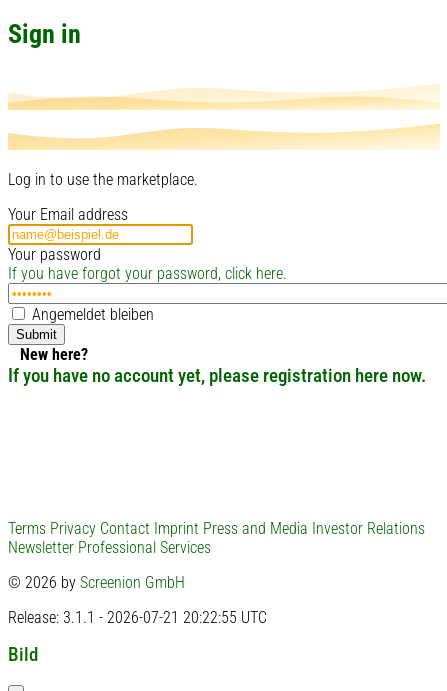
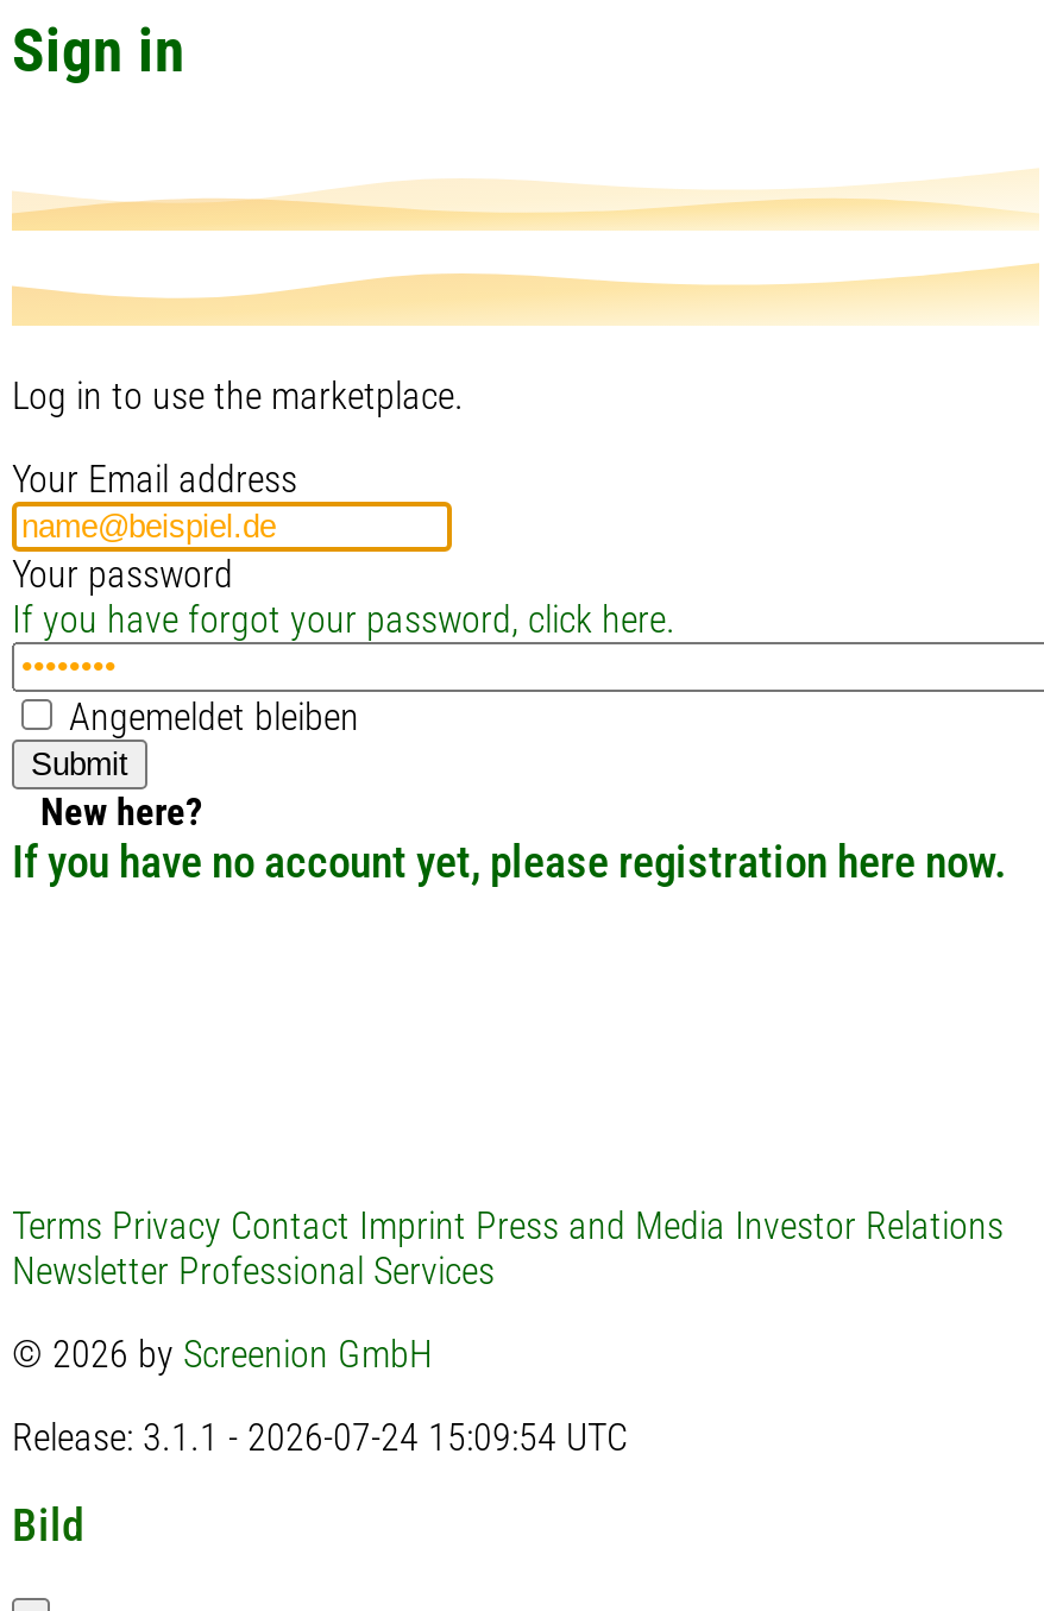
- Release: 3.1.1 - 2026-07-21 20:22:55 UTC
+ Release: 3.1.1 - 2026-07-24 15:09:54 UTC
